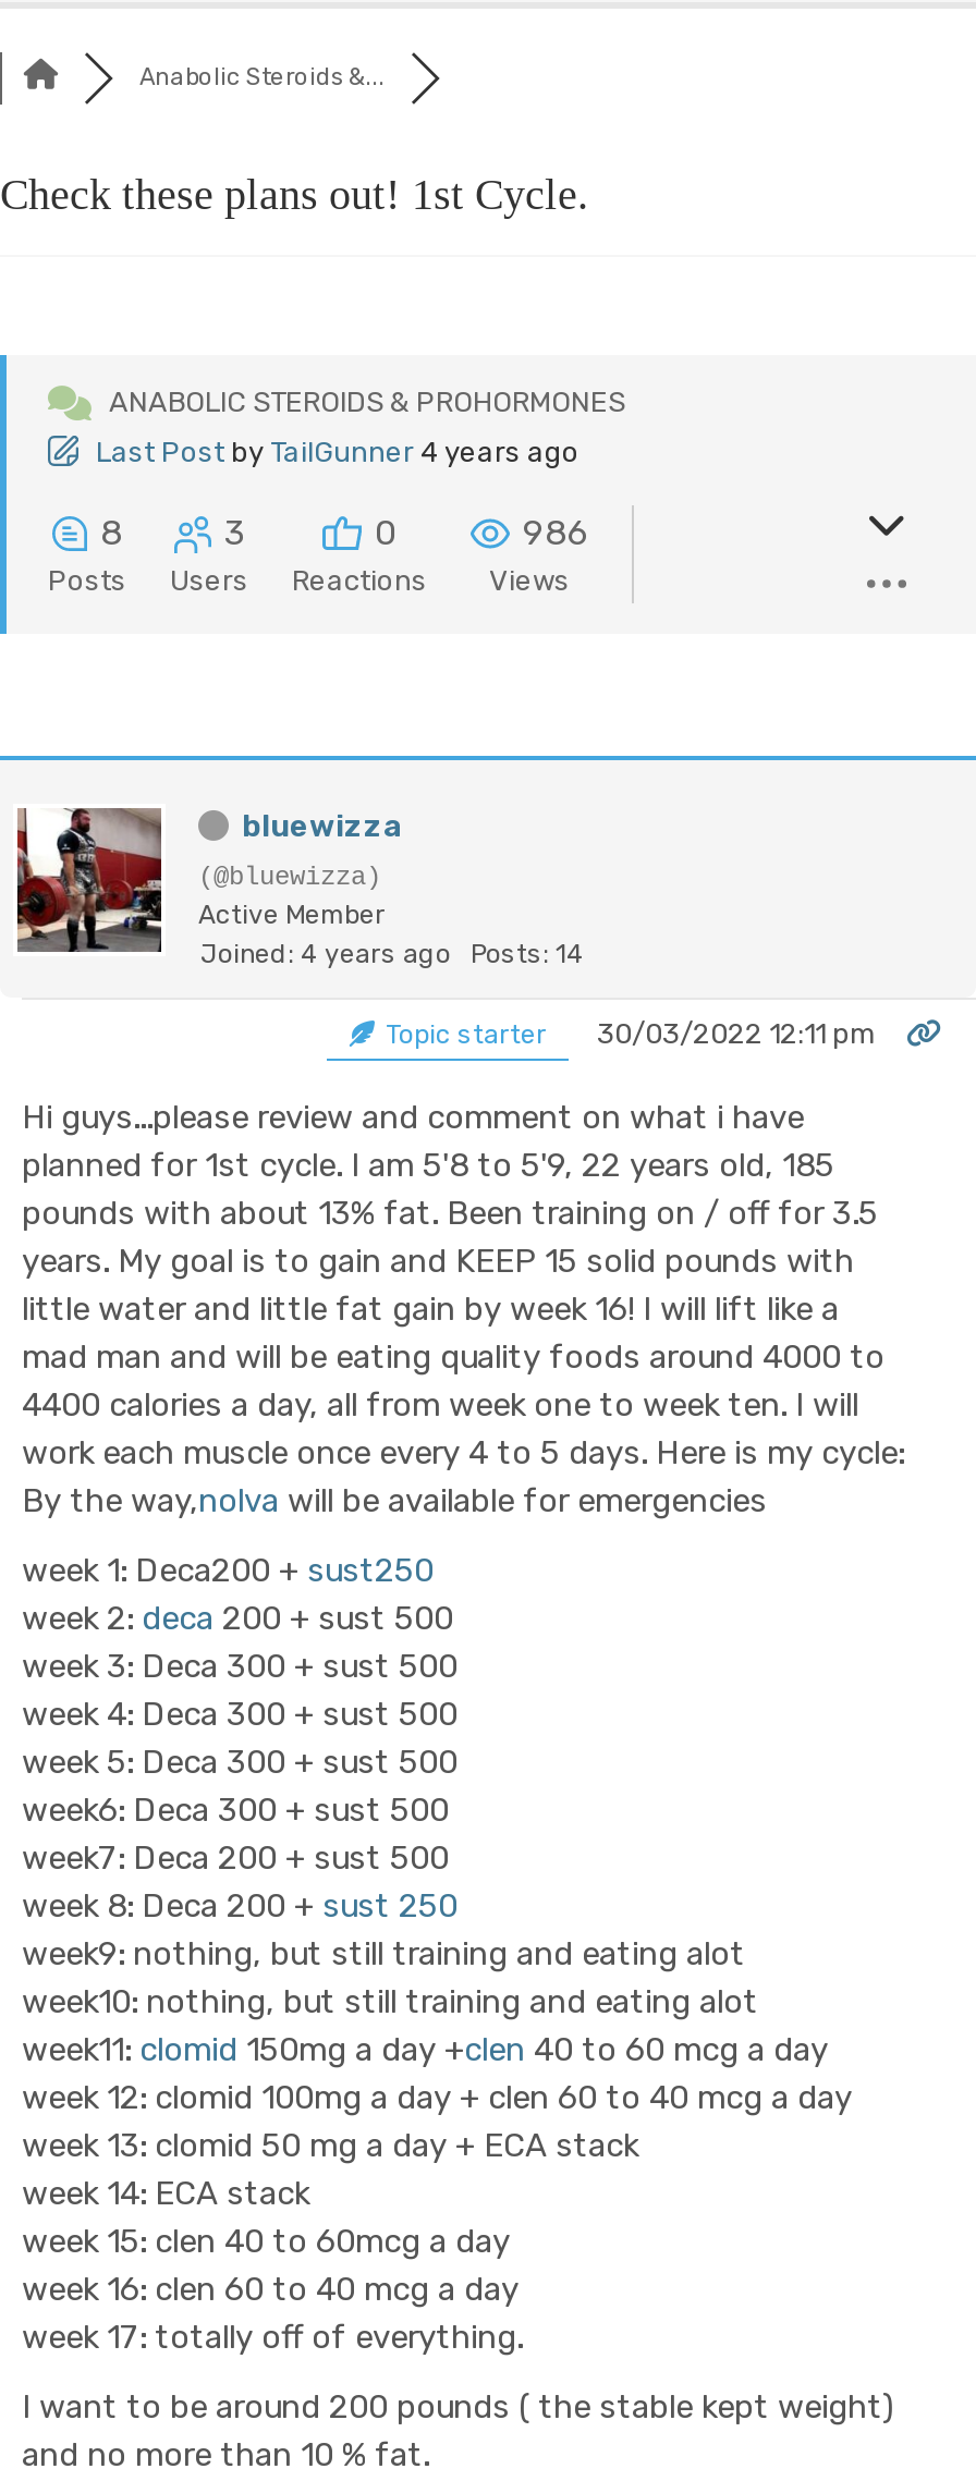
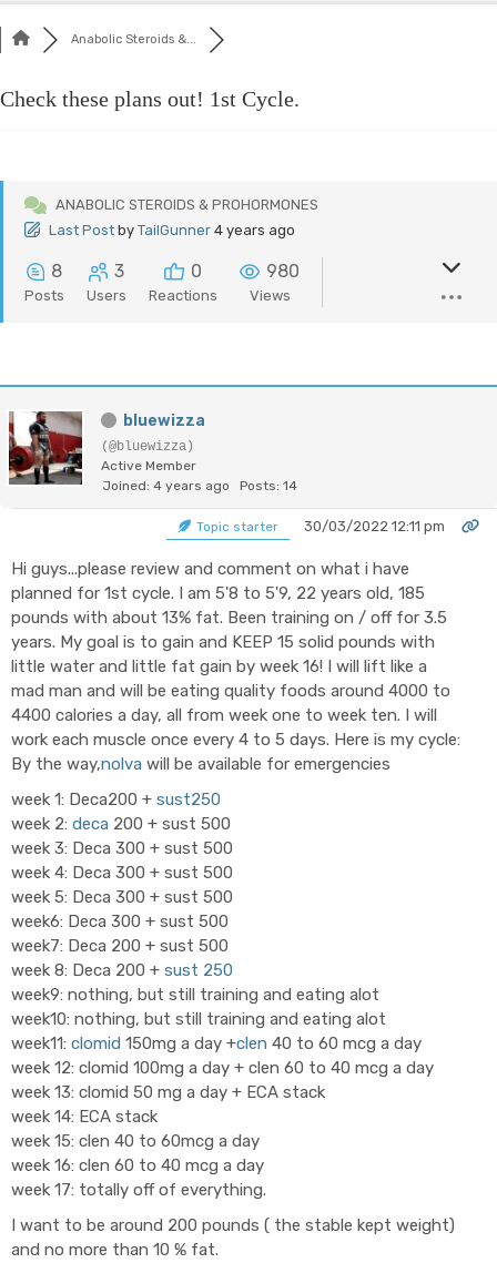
- 986
+ 980
